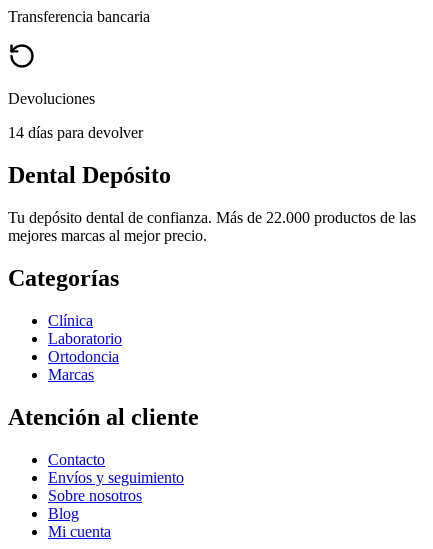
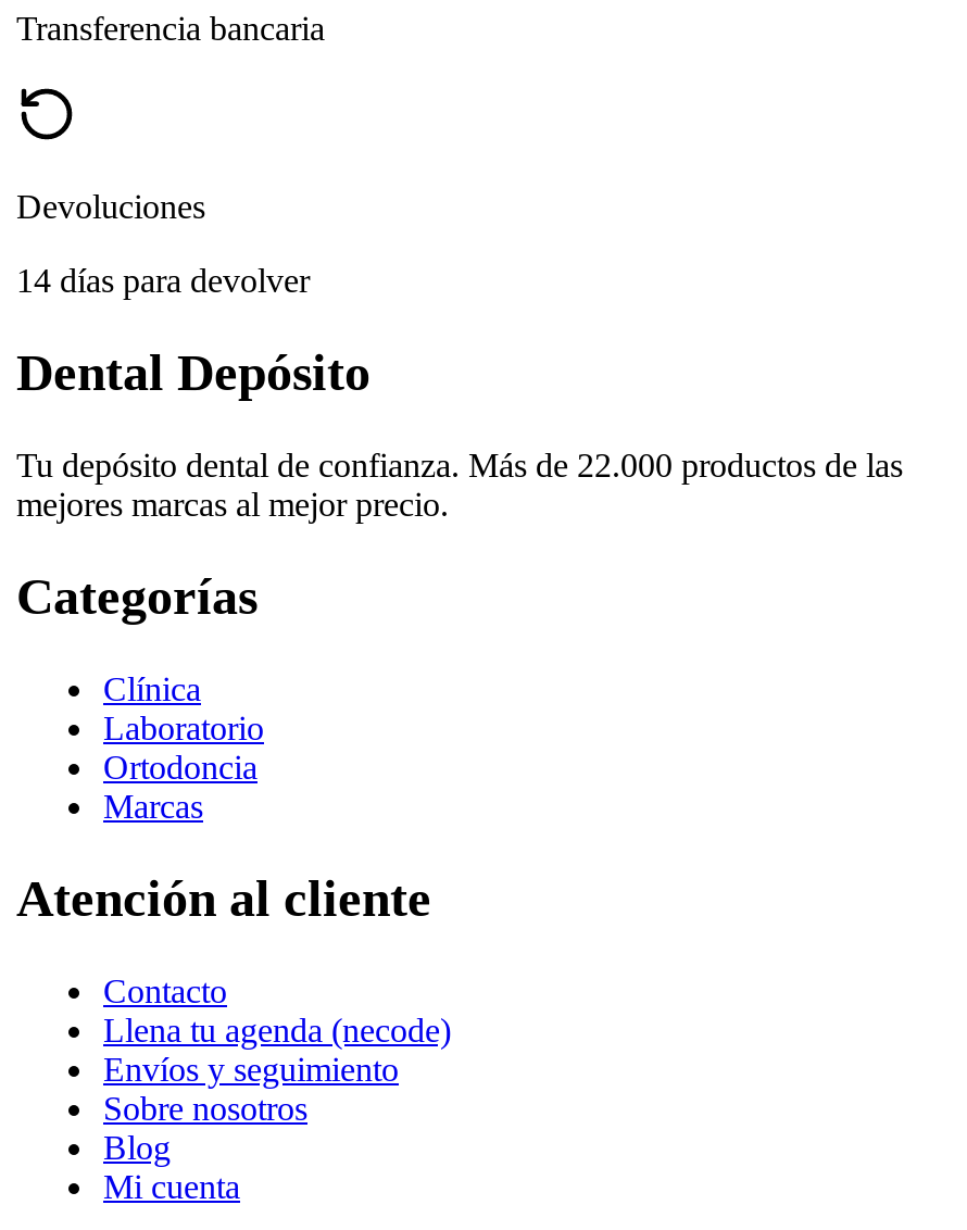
+ Llena tu agenda (necode)
